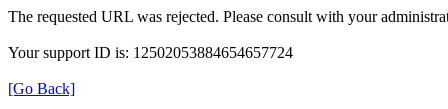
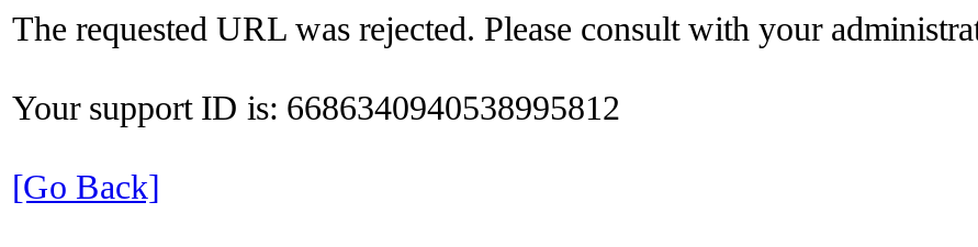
- Your support ID is: 12502053884654657724
+ Your support ID is: 6686340940538995812
